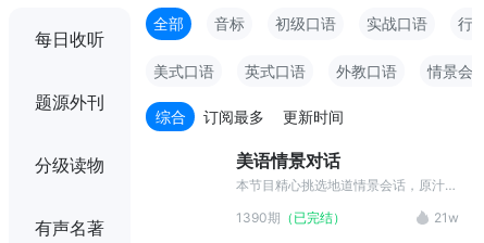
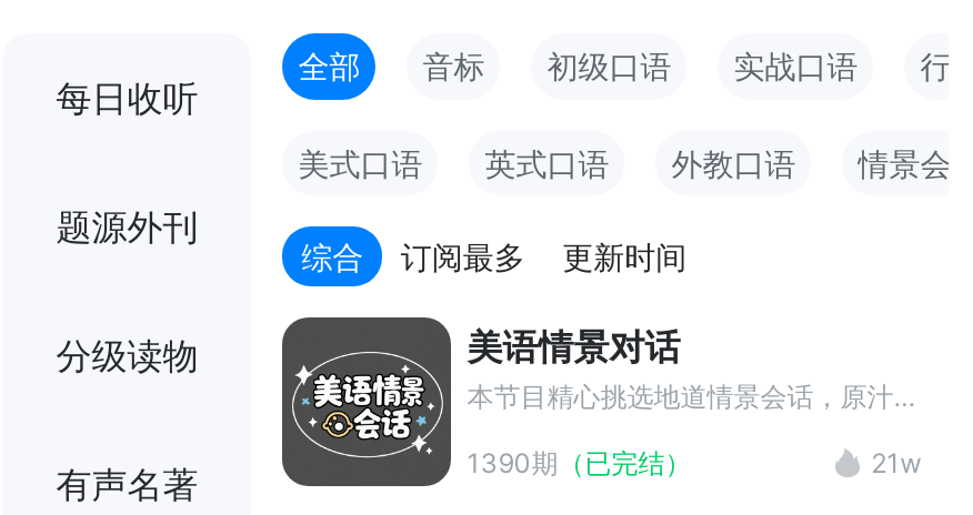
+ [image]
